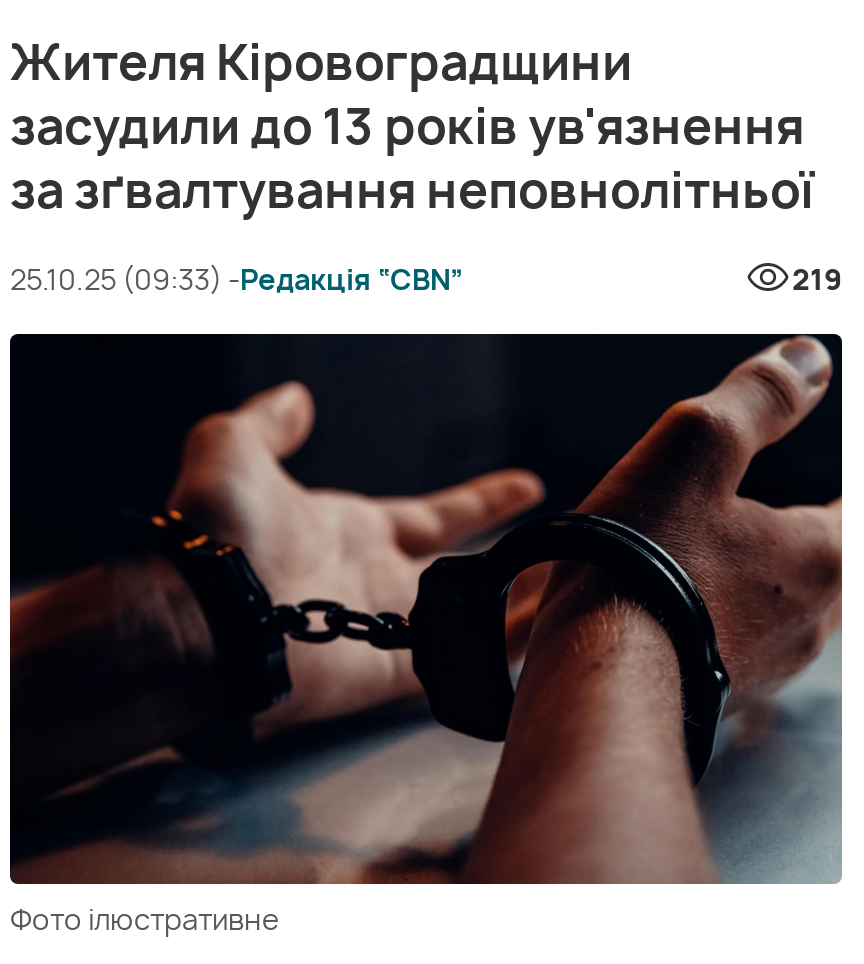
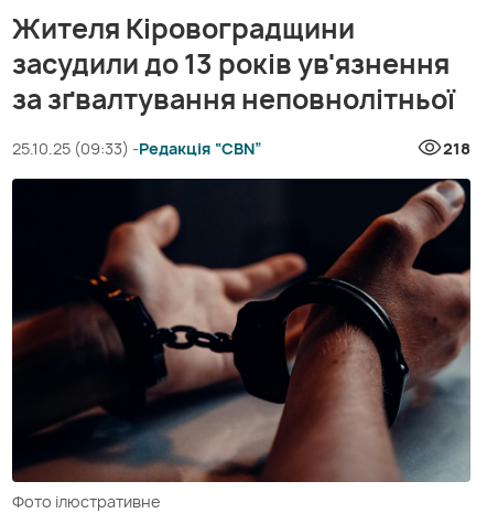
- 219
+ 218
